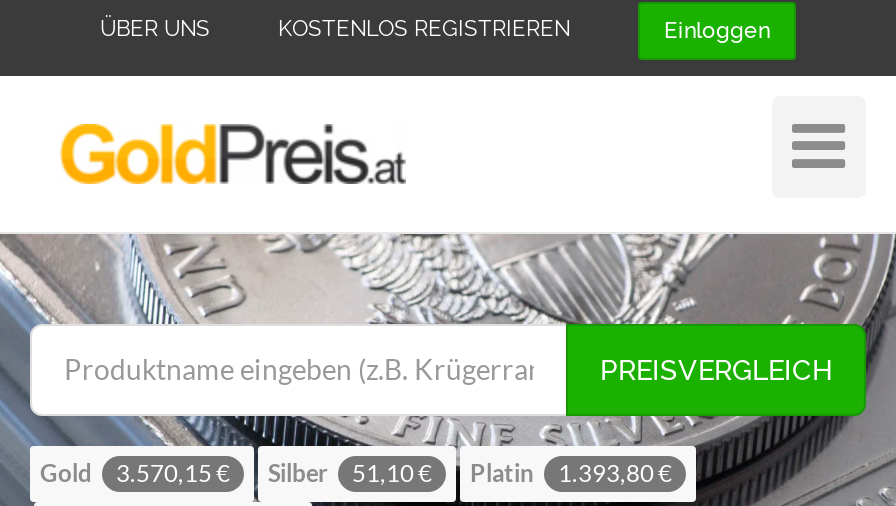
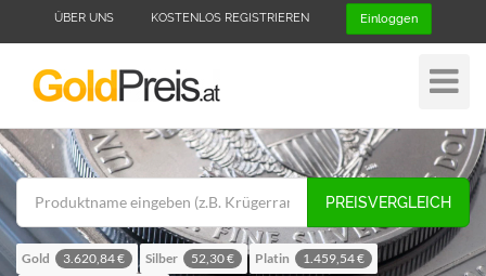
- 3.570,15 €
+ 3.620,84 €

- 51,10 €
+ 52,30 €

- 1.393,80 €
+ 1.459,54 €
